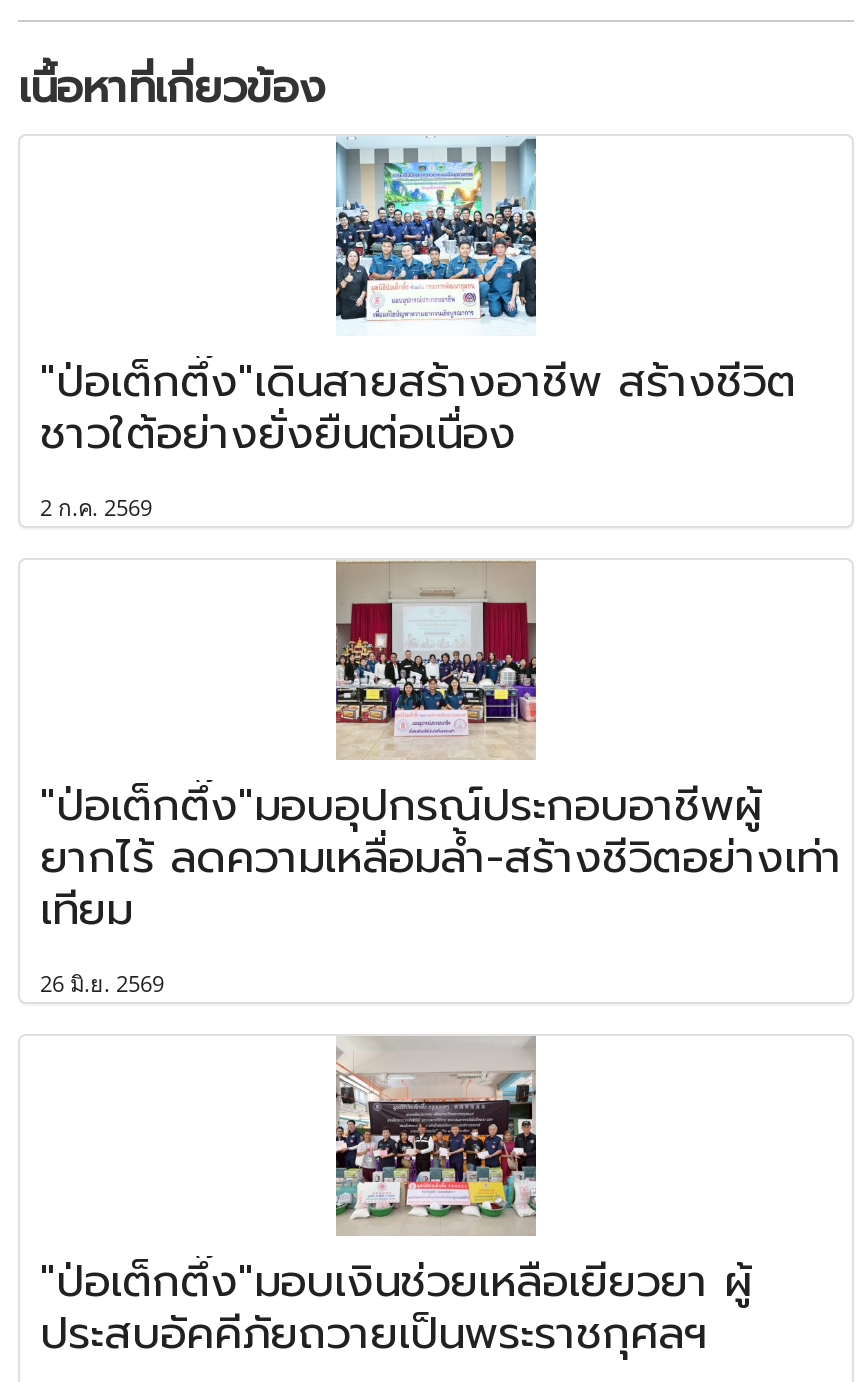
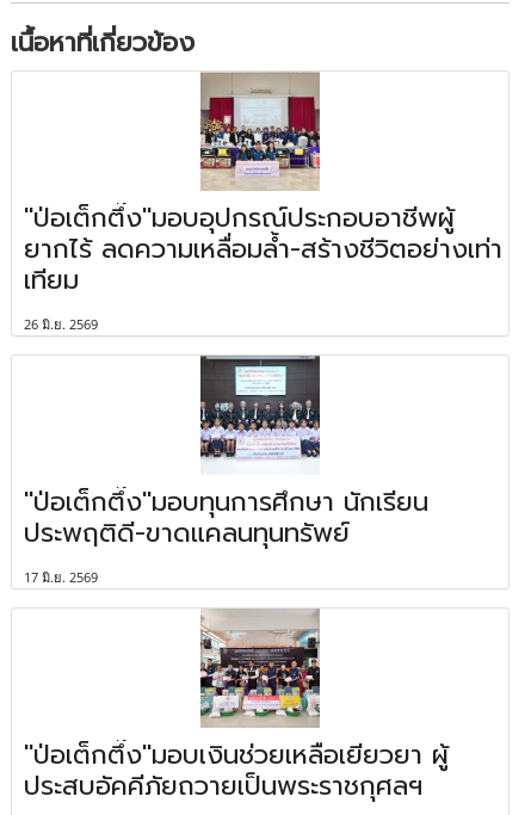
- [image]
- "ป่อเต็กตึ๊ง"เดินสายสร้างอาชีพ สร้างชีวิต
- ชาวใต้อย่างยั่งยืนต่อเนื่อง
- 2 ก.ค. 2569

moved up: [image] | "ป่อเต็กตึ๊ง"มอบอุปกรณ์ประกอบอาชีพผู้ | ยากไร้ ลดความเหลื่อมล้ำ-สร้างชีวิตอย่างเท่า | เทียม | 26 มิ.ย. 2569

+ [image]
+ "ป่อเต็กตึ๊ง"มอบทุนการศึกษา นักเรียน
+ ประพฤติดี-ขาดแคลนทุนทรัพย์
+ 17 มิ.ย. 2569
